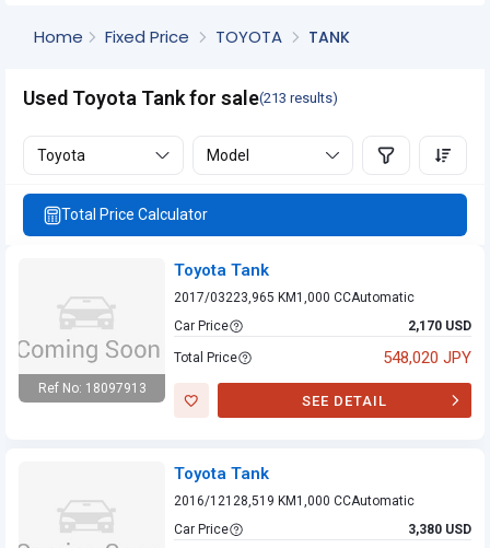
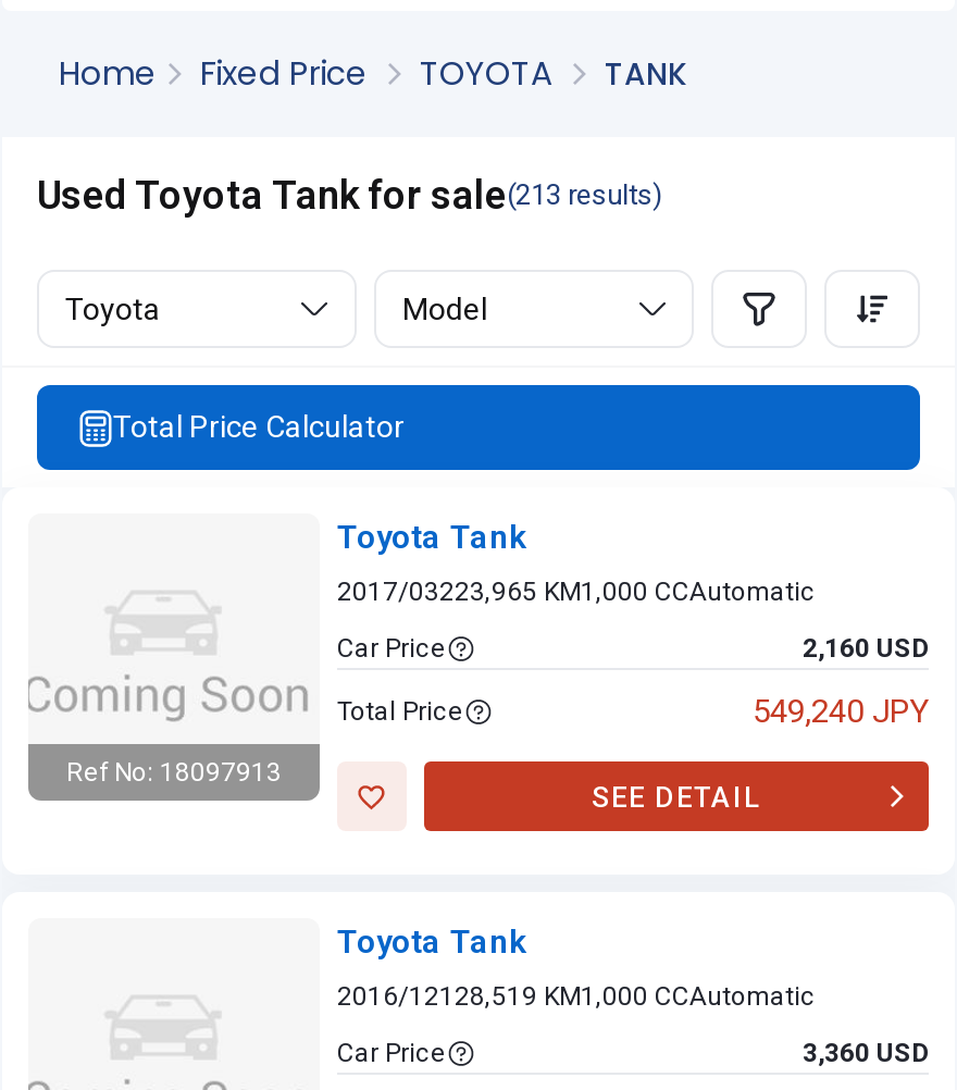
- 2,170 USD
+ 2,160 USD

- 548,020 JPY
+ 549,240 JPY

- 3,380 USD
+ 3,360 USD
